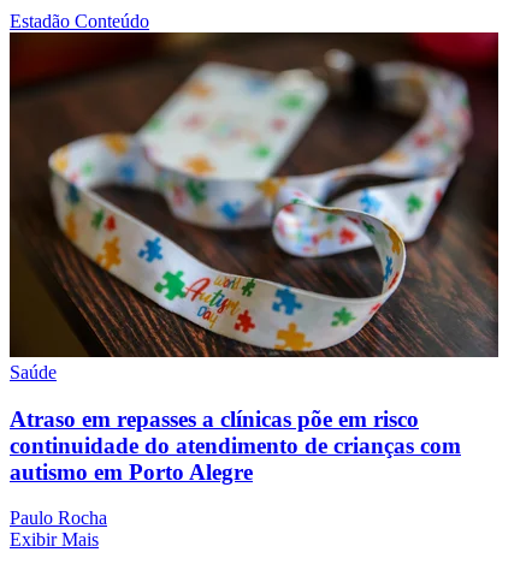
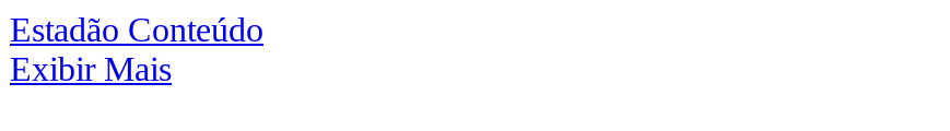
- [image]
- Saúde
- Atraso em repasses a clínicas põe em risco
- continuidade do atendimento de crianças com
- autismo em Porto Alegre
- Paulo Rocha
